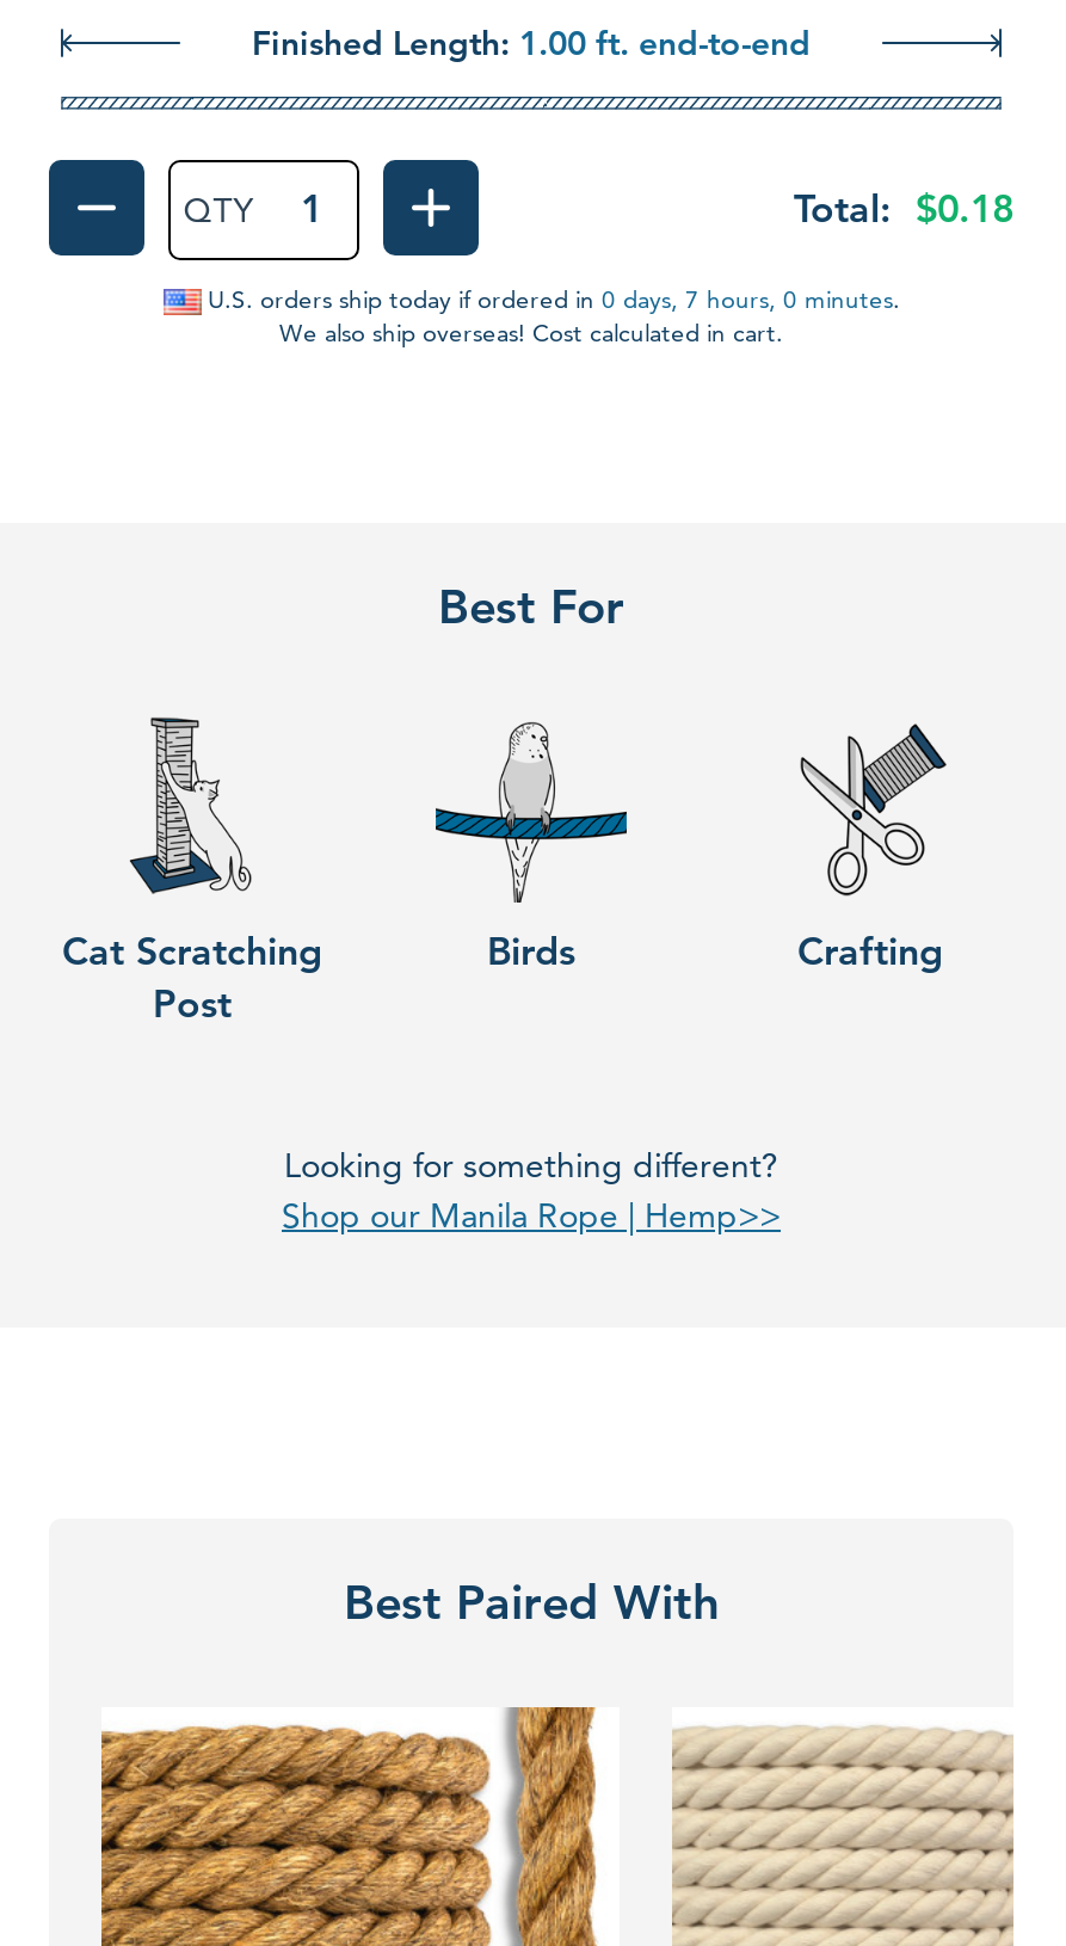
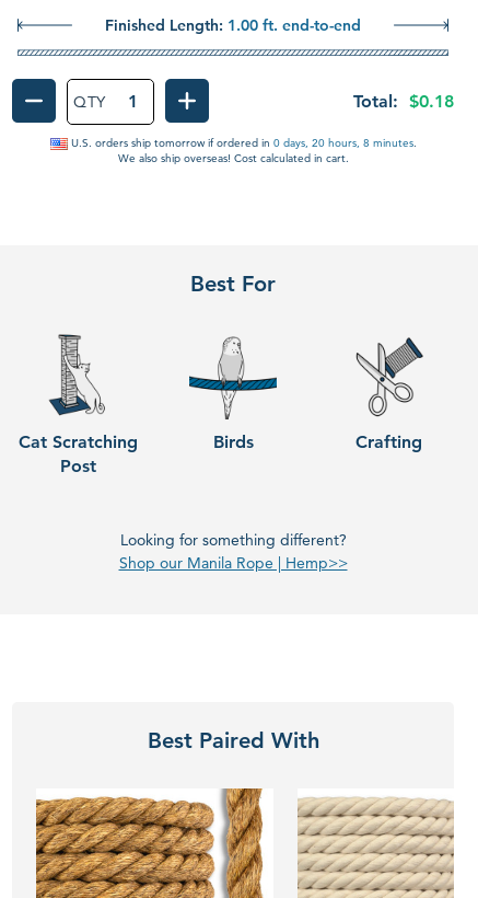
- U.S. orders ship today if ordered in 0 days, 7 hours, 0 minutes.
+ U.S. orders ship tomorrow if ordered in 0 days, 20 hours, 8 minutes.
